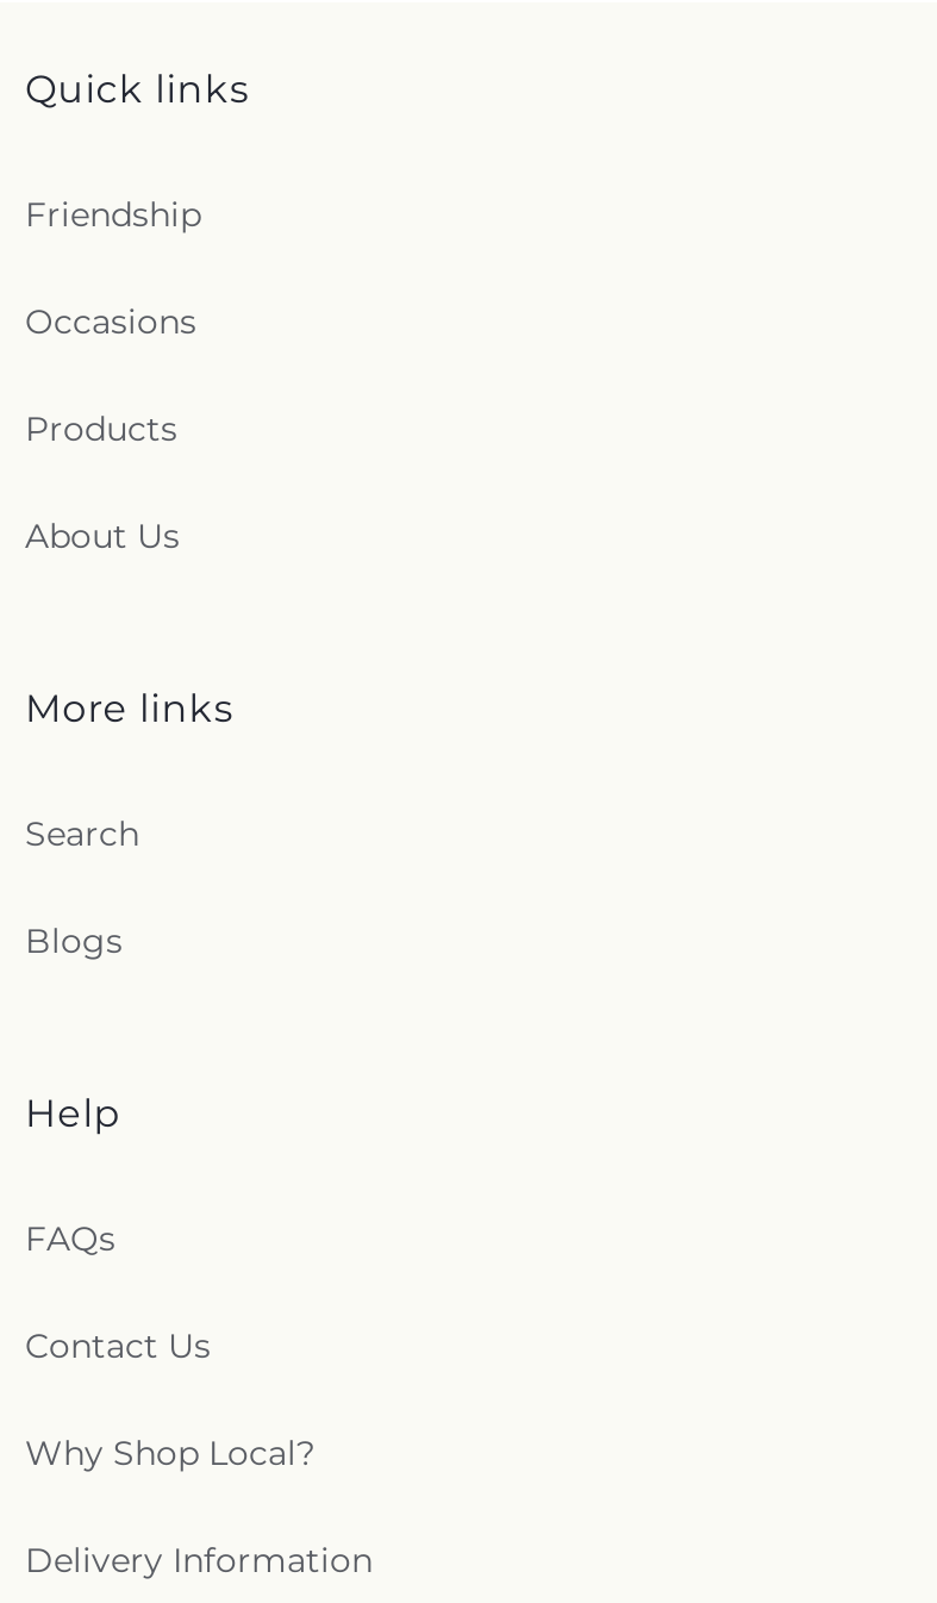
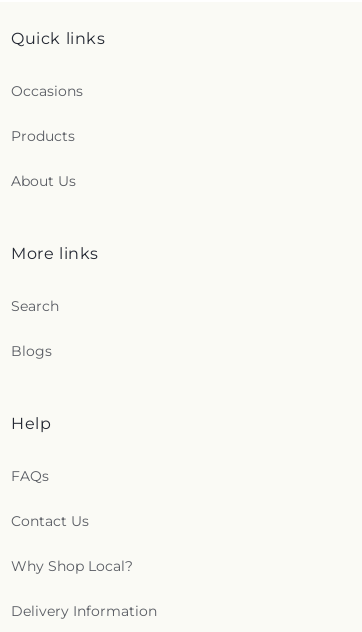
- Friendship
